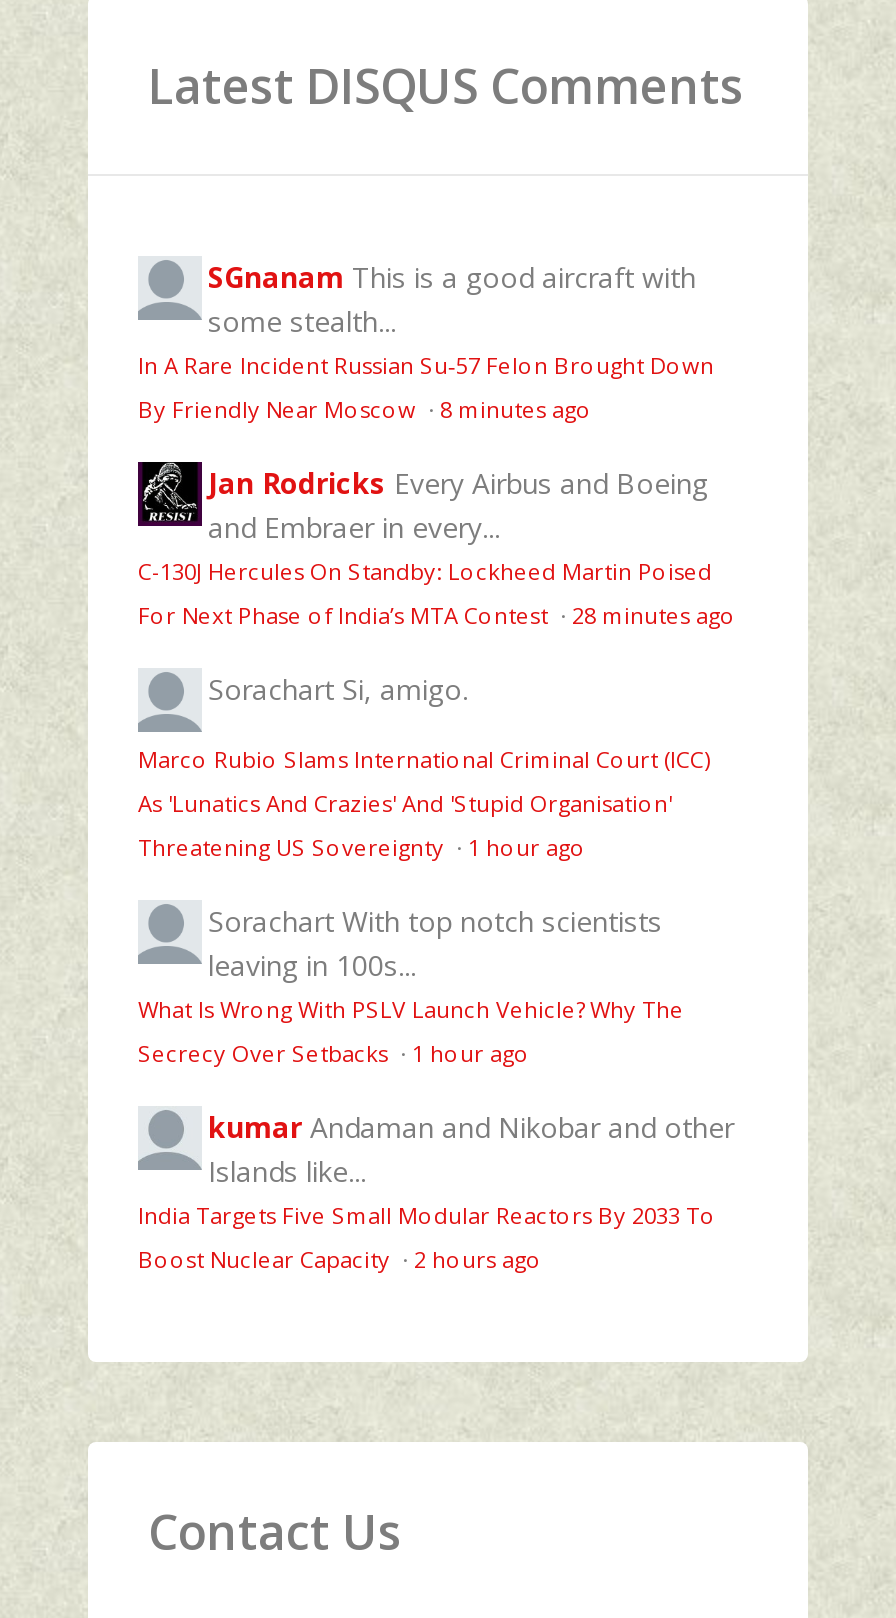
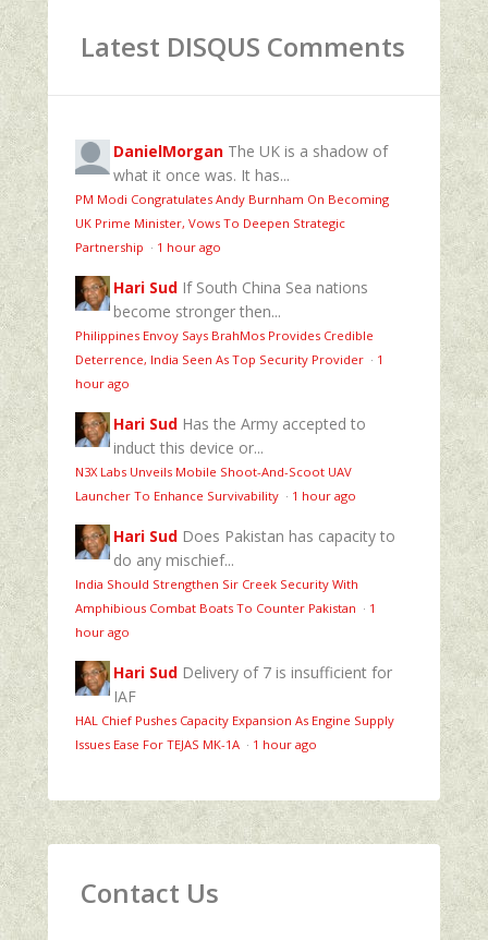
- SGnanam This is a good aircraft with
- some stealth...
- In A Rare Incident Russian Su‑57 Felon Brought Down
- By Friendly Near Moscow · 8 minutes ago
- Jan Rodricks Every Airbus and Boeing
- and Embraer in every...
- C-130J Hercules On Standby: Lockheed Martin Poised
- For Next Phase of India’s MTA Contest · 28 minutes ago
- Sorachart Si, amigo.
- Marco Rubio Slams International Criminal Court (ICC)
- As 'Lunatics And Crazies' And 'Stupid Organisation'
- Threatening US Sovereignty · 1 hour ago
- Sorachart With top notch scientists
- leaving in 100s...
- What Is Wrong With PSLV Launch Vehicle? Why The
- Secrecy Over Setbacks · 1 hour ago
- kumar Andaman and Nikobar and other
- Islands like...
- India Targets Five Small Modular Reactors By 2033 To
- Boost Nuclear Capacity · 2 hours ago
+ DanielMorgan The UK is a shadow of
+ what it once was. It has...
+ PM Modi Congratulates Andy Burnham On Becoming
+ UK Prime Minister, Vows To Deepen Strategic
+ Partnership · 1 hour ago
+ Hari Sud If South China Sea nations
+ become stronger then...
+ Philippines Envoy Says BrahMos Provides Credible
+ Deterrence, India Seen As Top Security Provider · 1
+ hour ago
+ Hari Sud Has the Army accepted to
+ induct this device or...
+ N3X Labs Unveils Mobile Shoot-And-Scoot UAV
+ Launcher To Enhance Survivability · 1 hour ago
+ Hari Sud Does Pakistan has capacity to
+ do any mischief...
+ India Should Strengthen Sir Creek Security With
+ Amphibious Combat Boats To Counter Pakistan · 1
+ hour ago
+ Hari Sud Delivery of 7 is insufficient for
+ IAF
+ HAL Chief Pushes Capacity Expansion As Engine Supply
+ Issues Ease For TEJAS MK-1A · 1 hour ago
